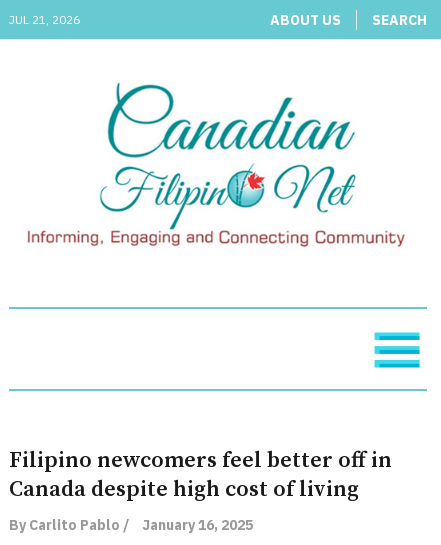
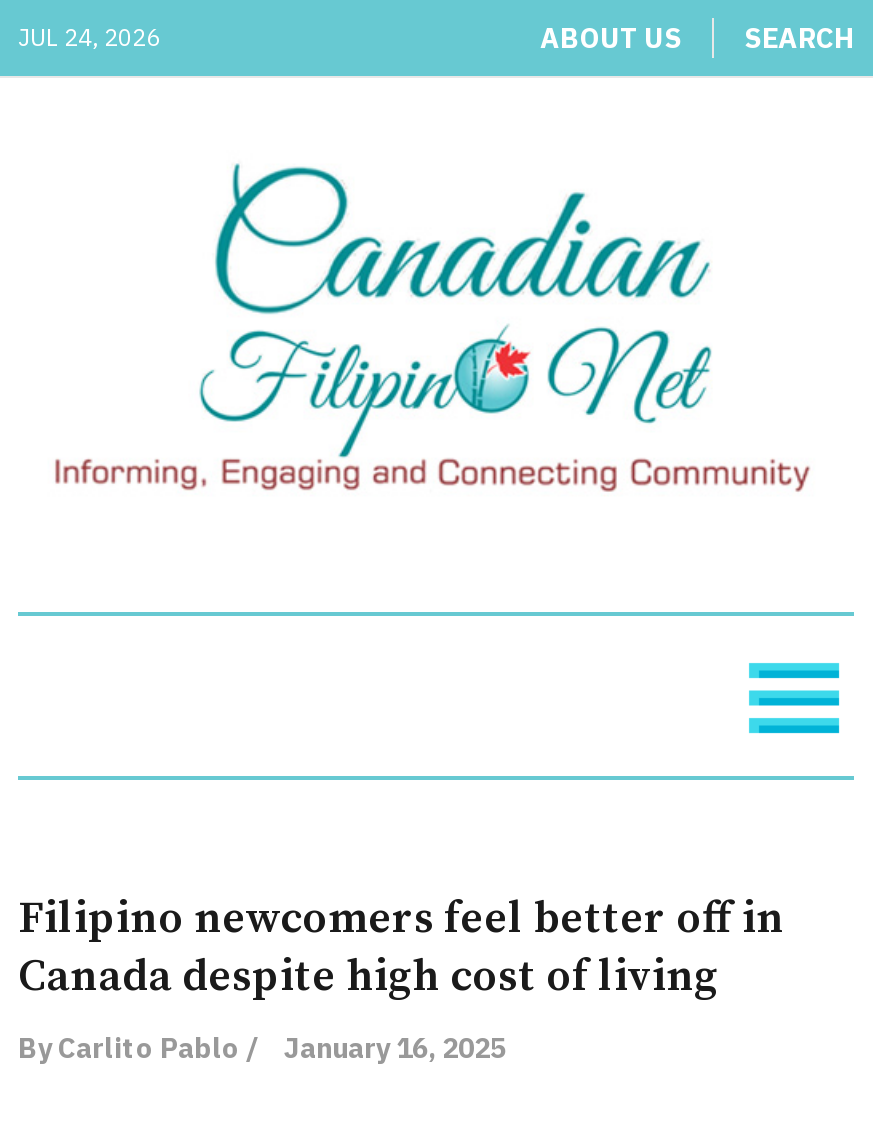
- JUL 21, 2026
+ JUL 24, 2026
